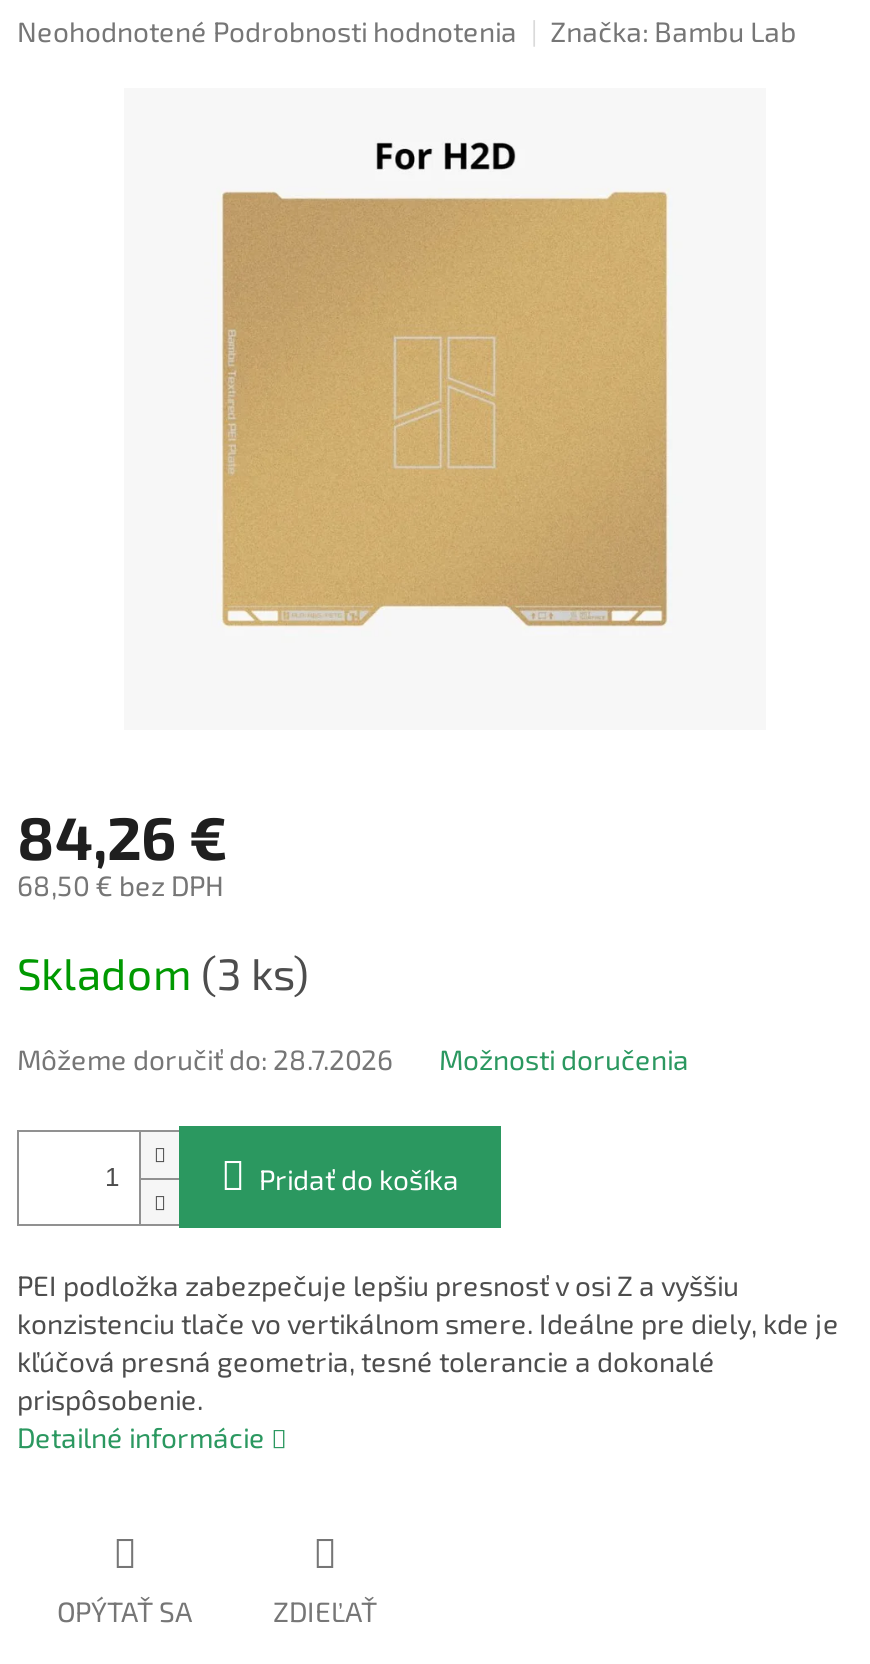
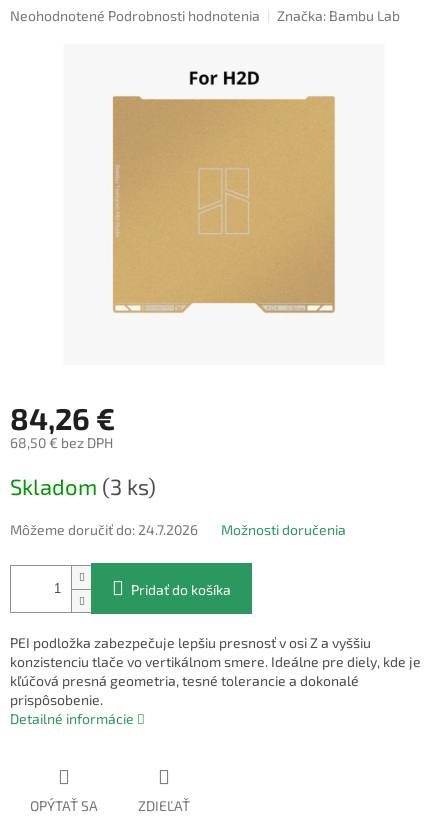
- Môžeme doručiť do: 28.7.2026
+ Môžeme doručiť do: 24.7.2026
